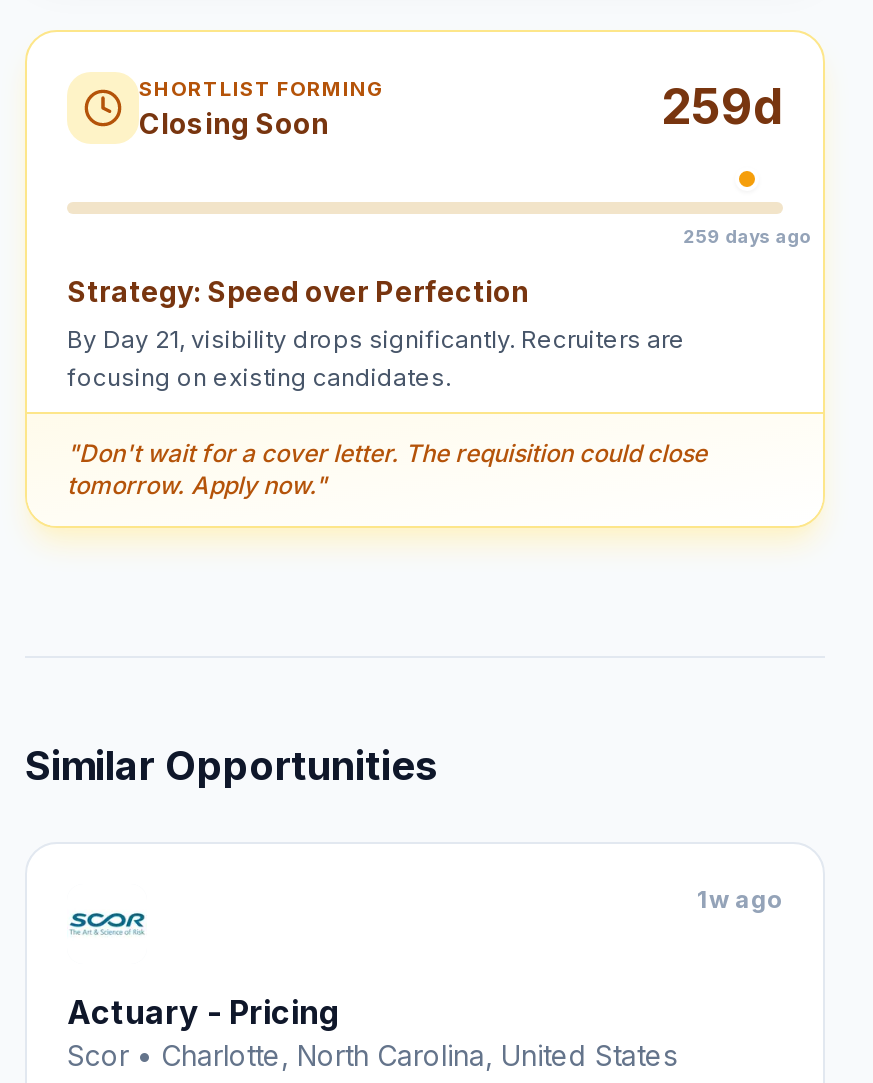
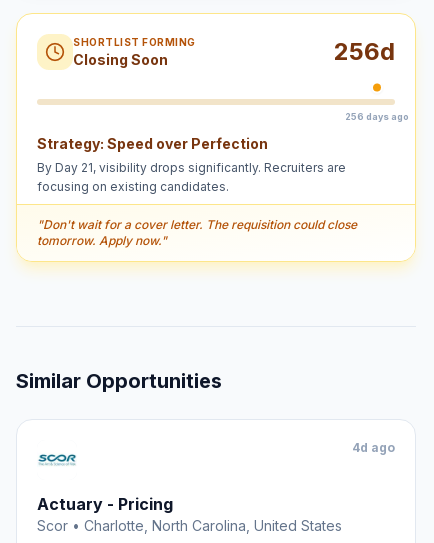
- 259d
+ 256d

- 259 days ago
+ 256 days ago

- 1w ago
+ 4d ago
